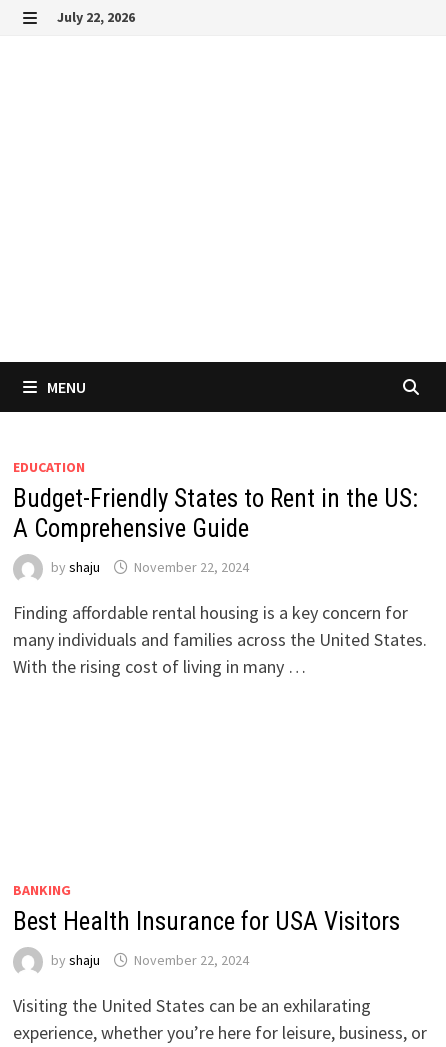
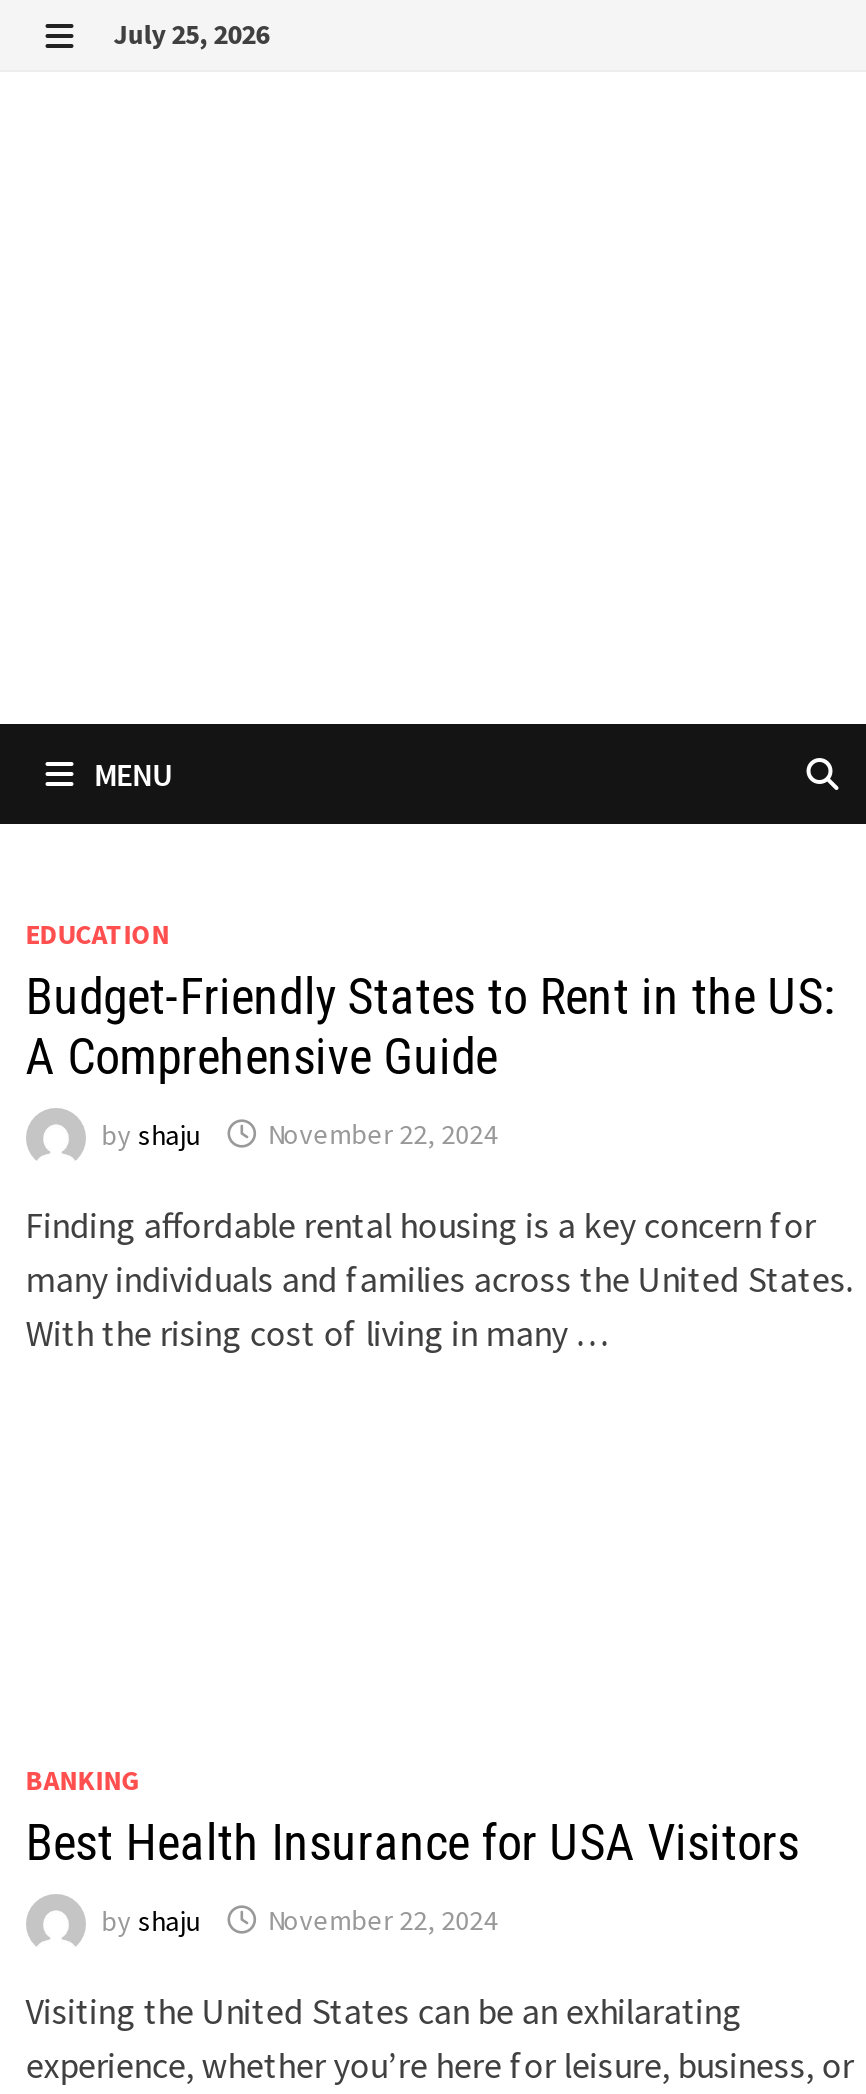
- July 22, 2026
+ July 25, 2026
